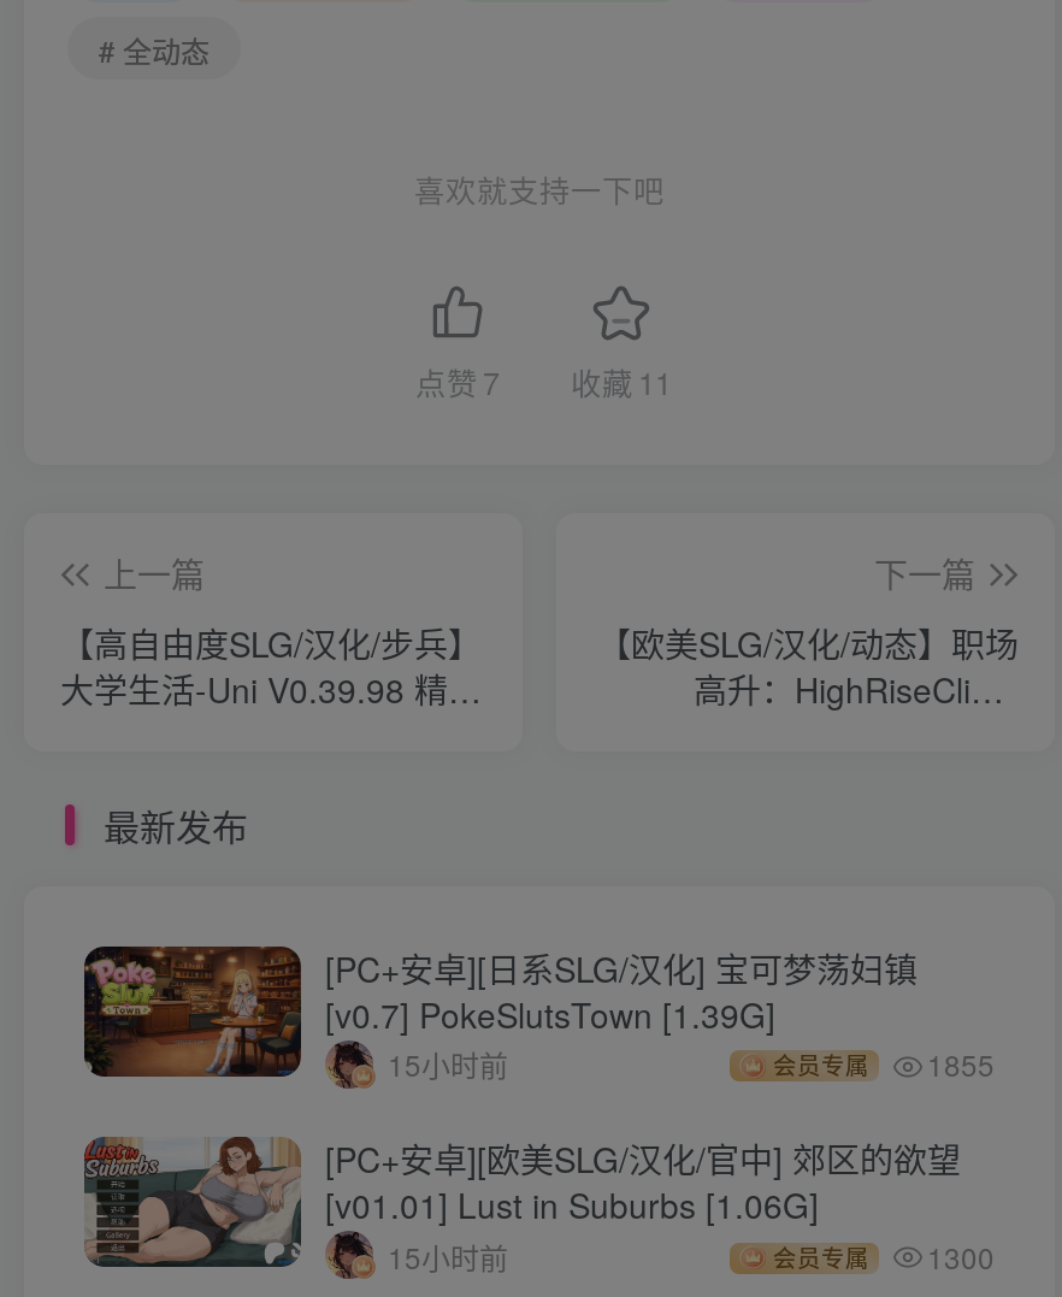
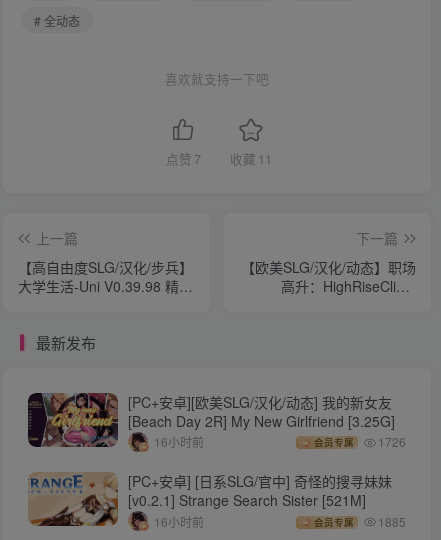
- [image]
- [PC+安卓][日系SLG/汉化] 宝可梦荡妇镇
- [v0.7] PokeSlutsTown [1.39G]
- 15小时前
+ [image]
+ [PC+安卓][欧美SLG/汉化/动态] 我的新女友
+ [Beach Day 2R] My New Girlfriend [3.25G]
+ 16小时前

- 会员专属 1855
+ 会员专属 1726

- [image]
- [PC+安卓][欧美SLG/汉化/官中] 郊区的欲望
- [v01.01] Lust in Suburbs [1.06G]
- 15小时前
+ [image]
+ [PC+安卓] [日系SLG/官中] 奇怪的搜寻妹妹
+ [v0.2.1] Strange Search Sister [521M]
+ 16小时前

- 会员专属 1300
+ 会员专属 1885
